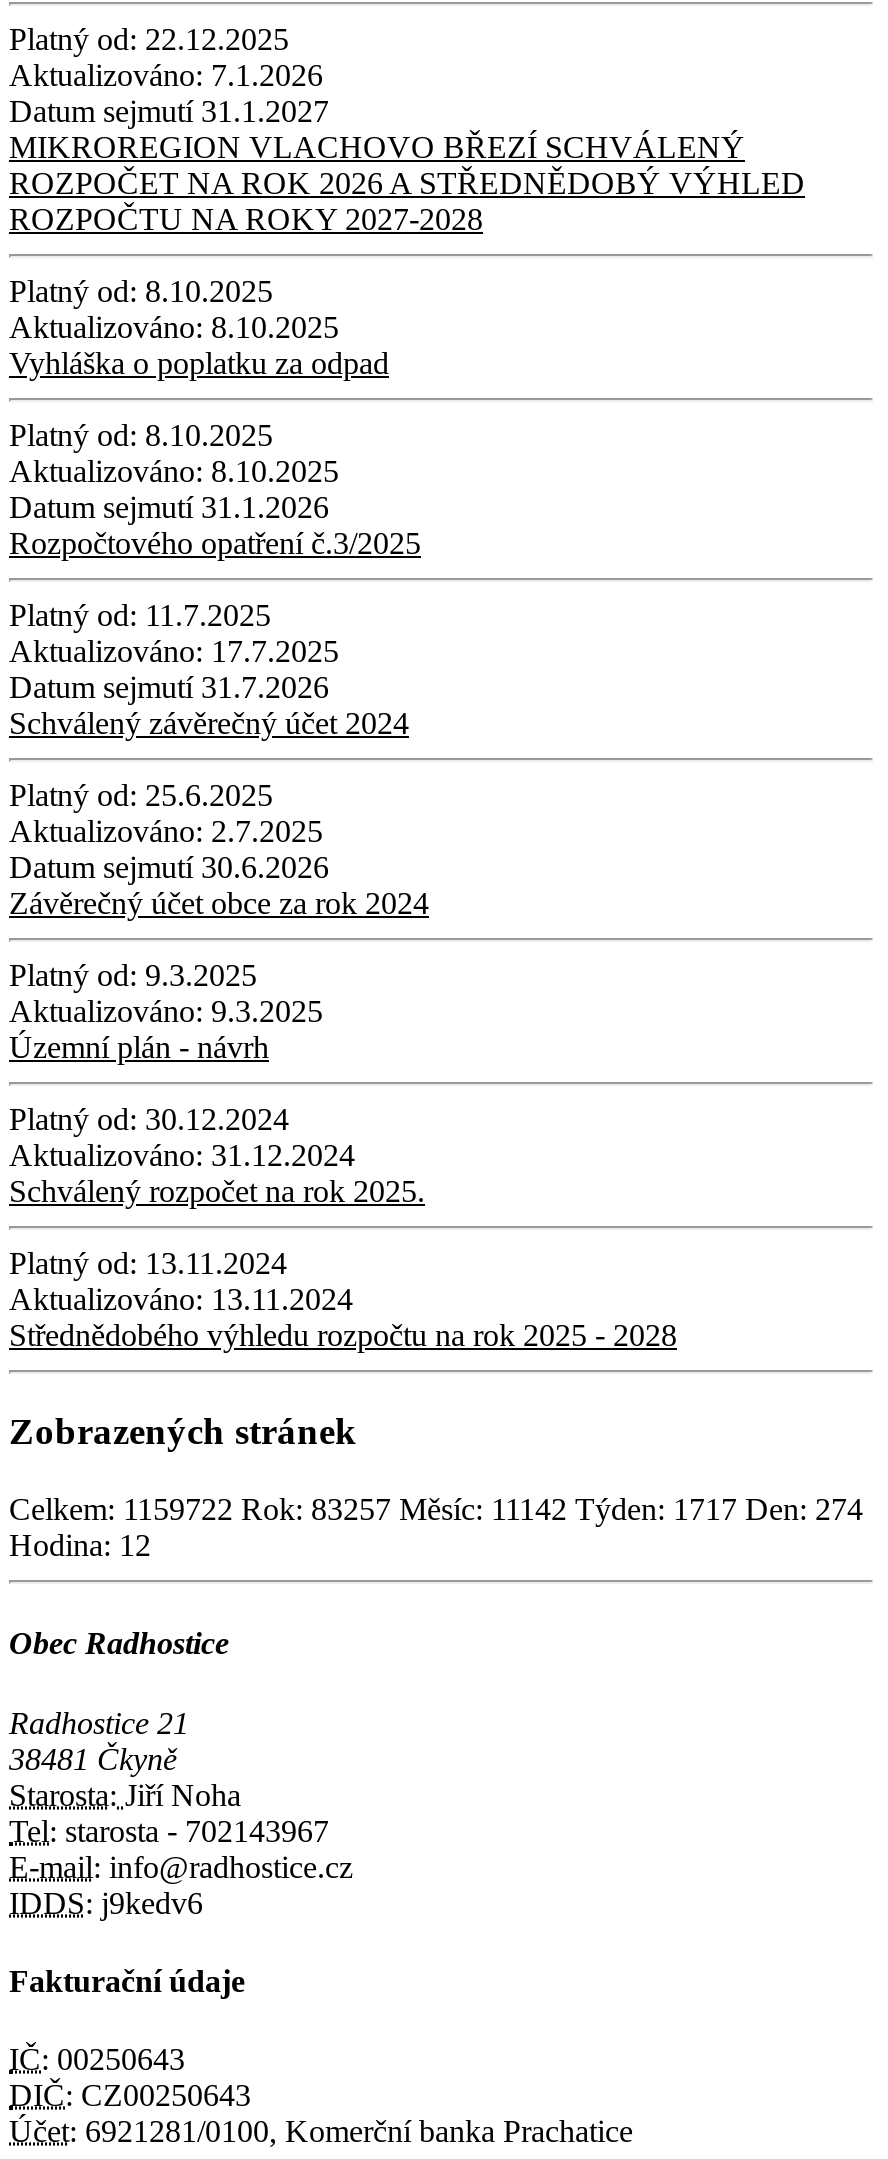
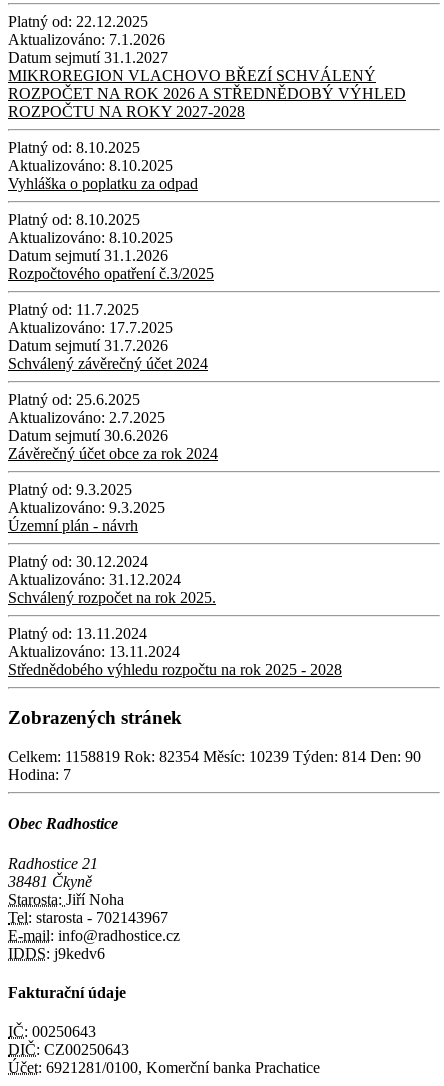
- Celkem: 1159722 Rok: 83257 Měsíc: 11142 Týden: 1717 Den: 274
+ Celkem: 1158819 Rok: 82354 Měsíc: 10239 Týden: 814 Den: 90

- Hodina: 12
+ Hodina: 7
